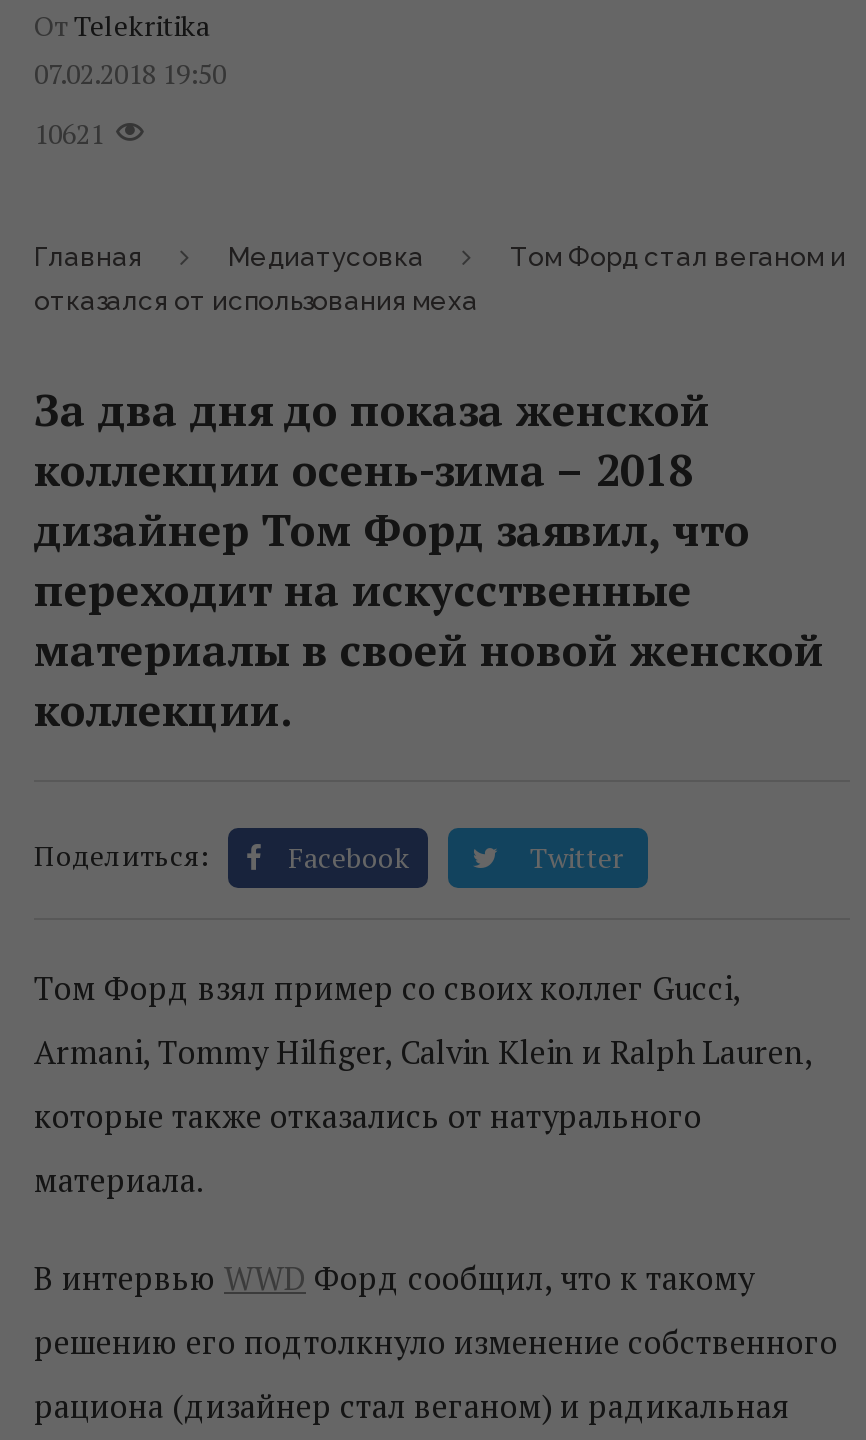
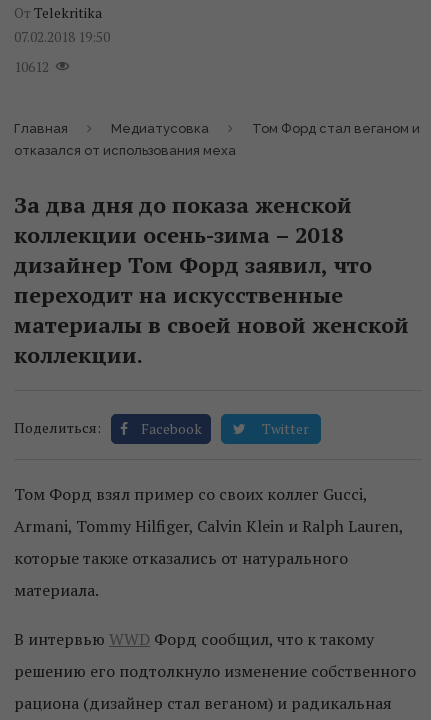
- 10621
+ 10612
